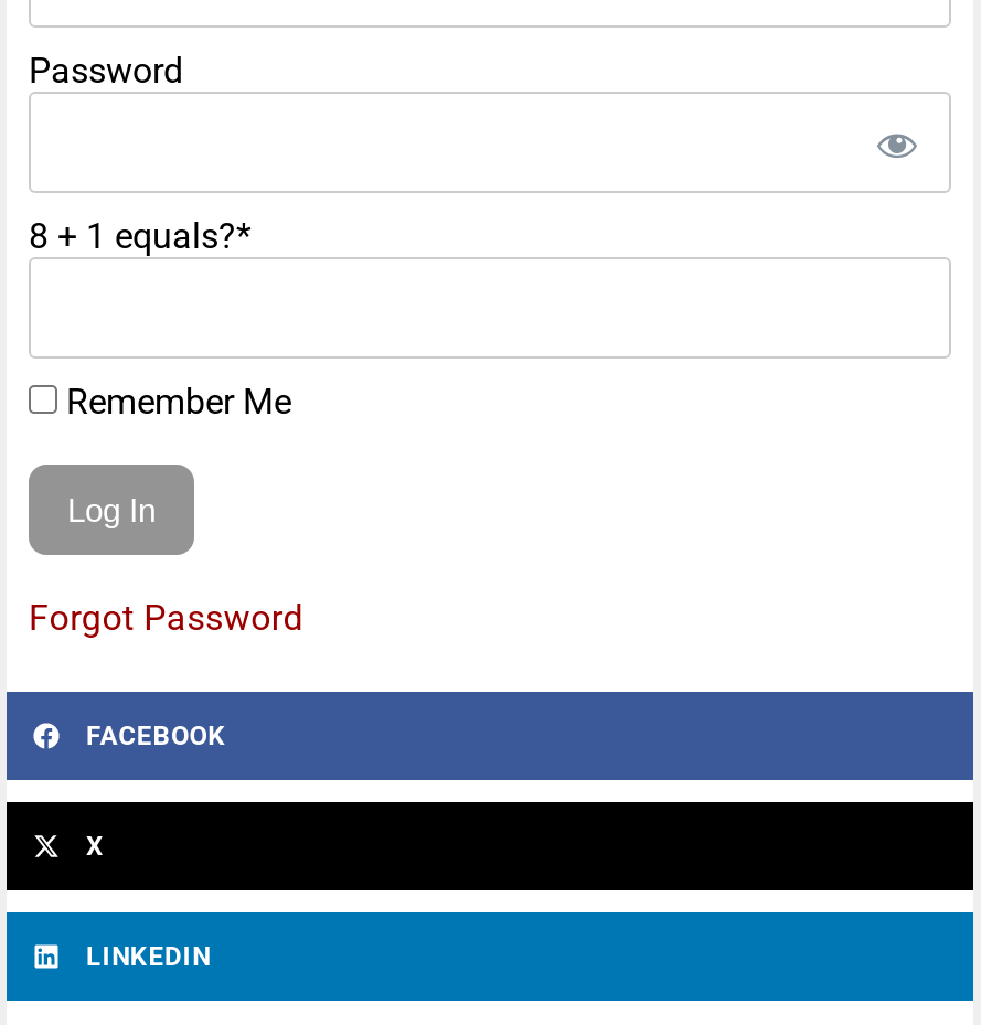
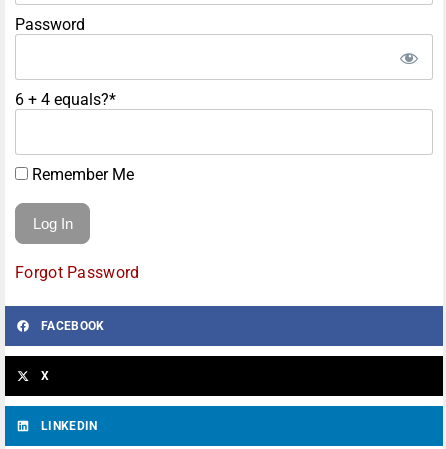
- 8 + 1 equals?*
+ 6 + 4 equals?*
